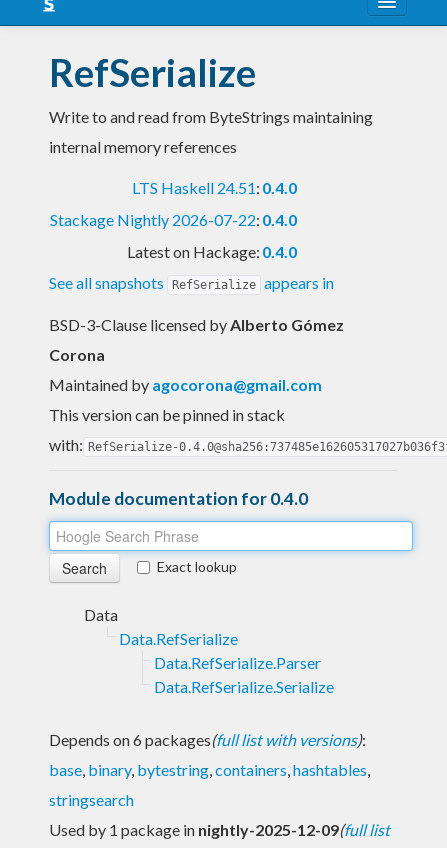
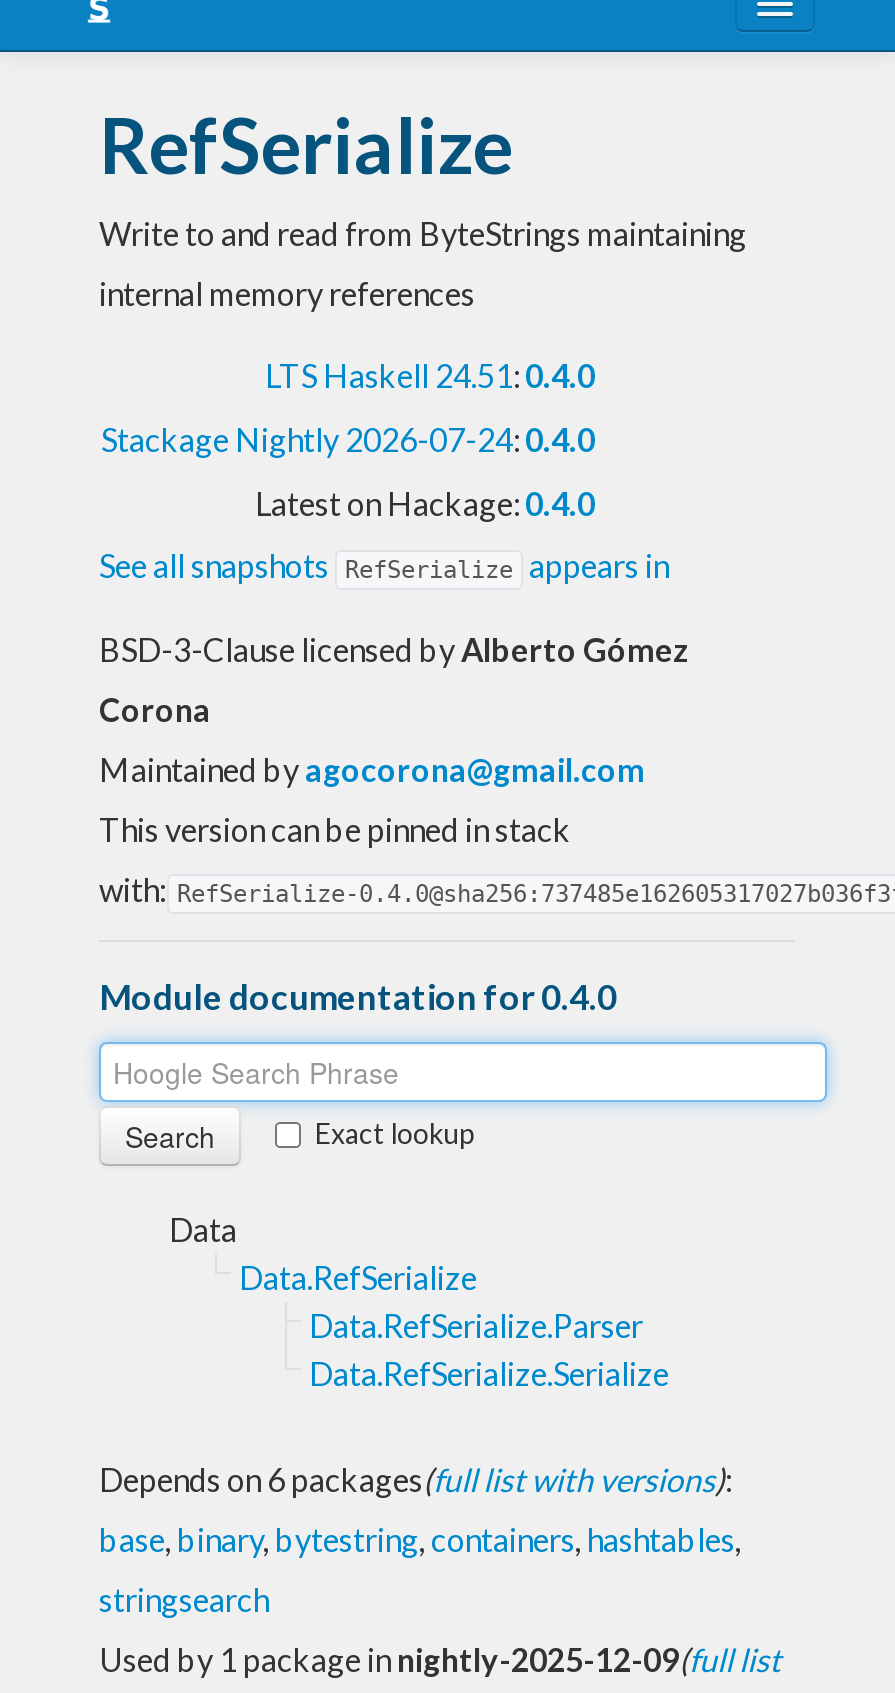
- Stackage Nightly 2026-07-22: 0.4.0
+ Stackage Nightly 2026-07-24: 0.4.0
